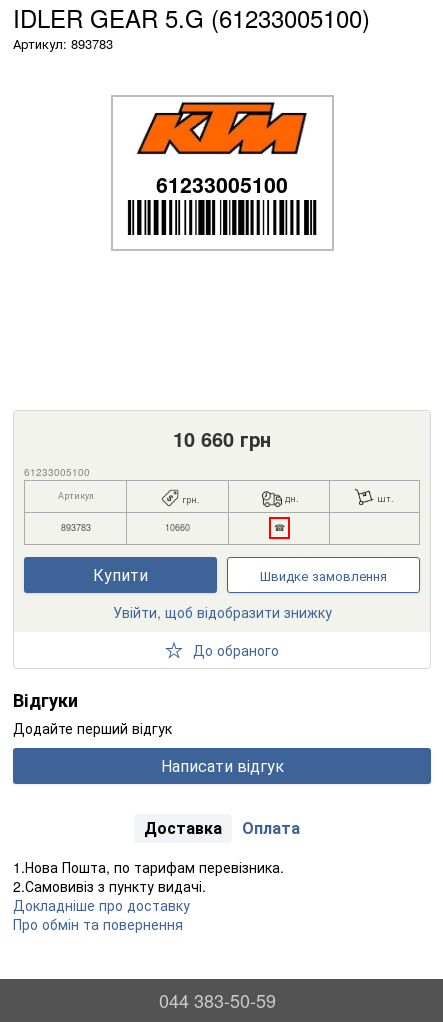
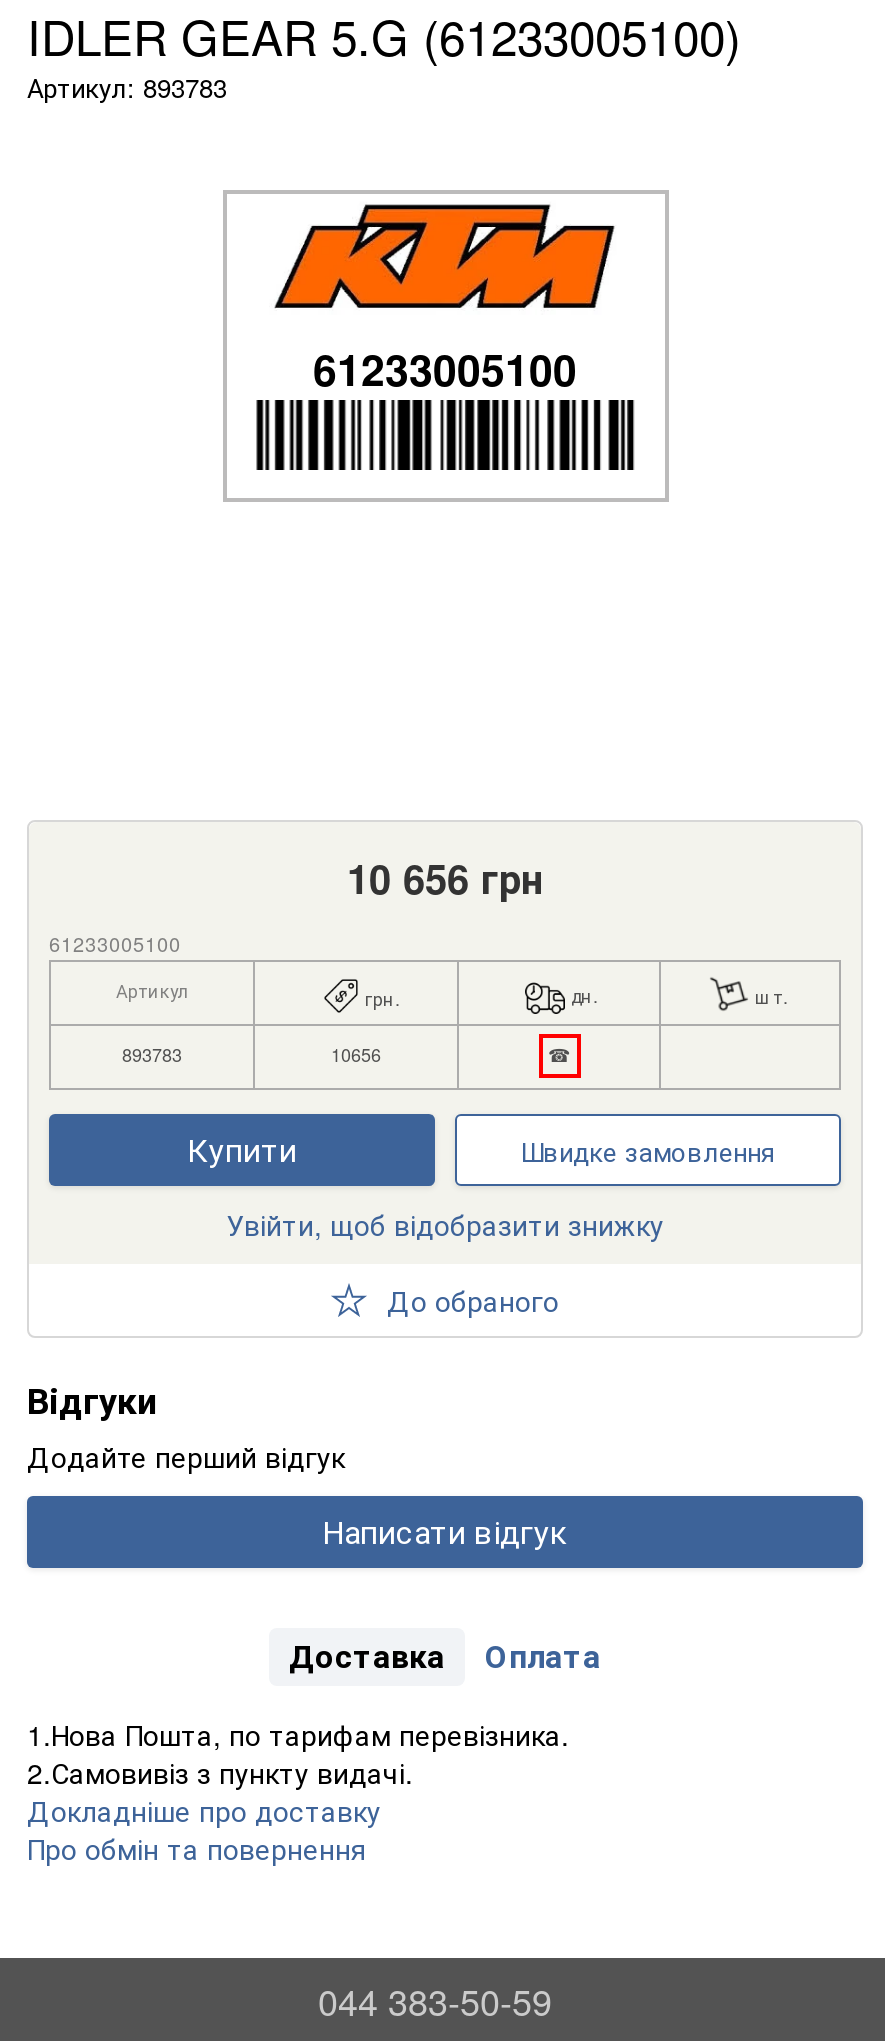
- 10 660 грн
+ 10 656 грн

- 10660
+ 10656
